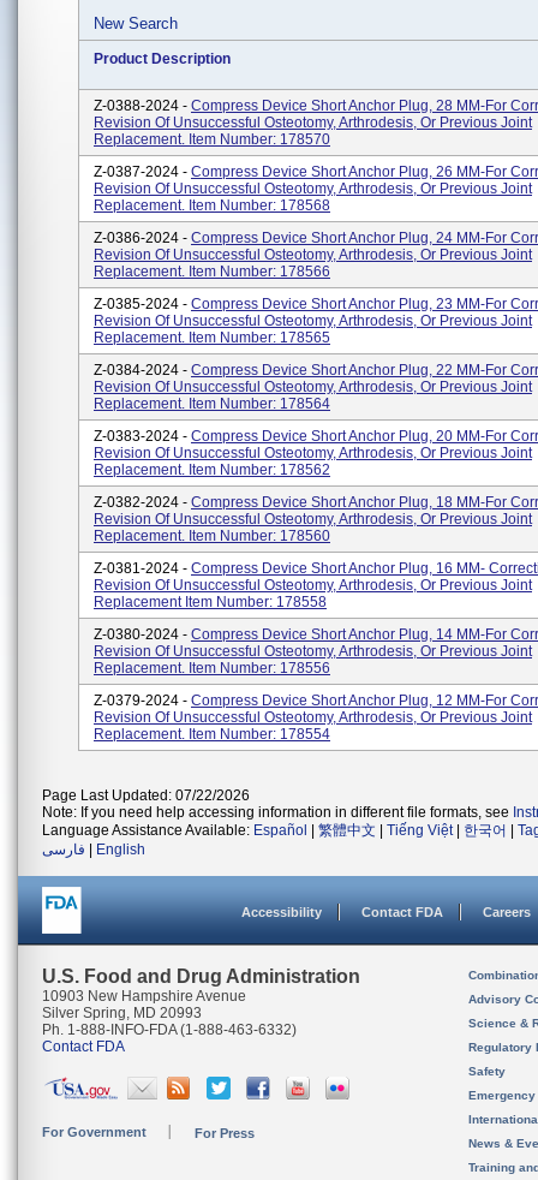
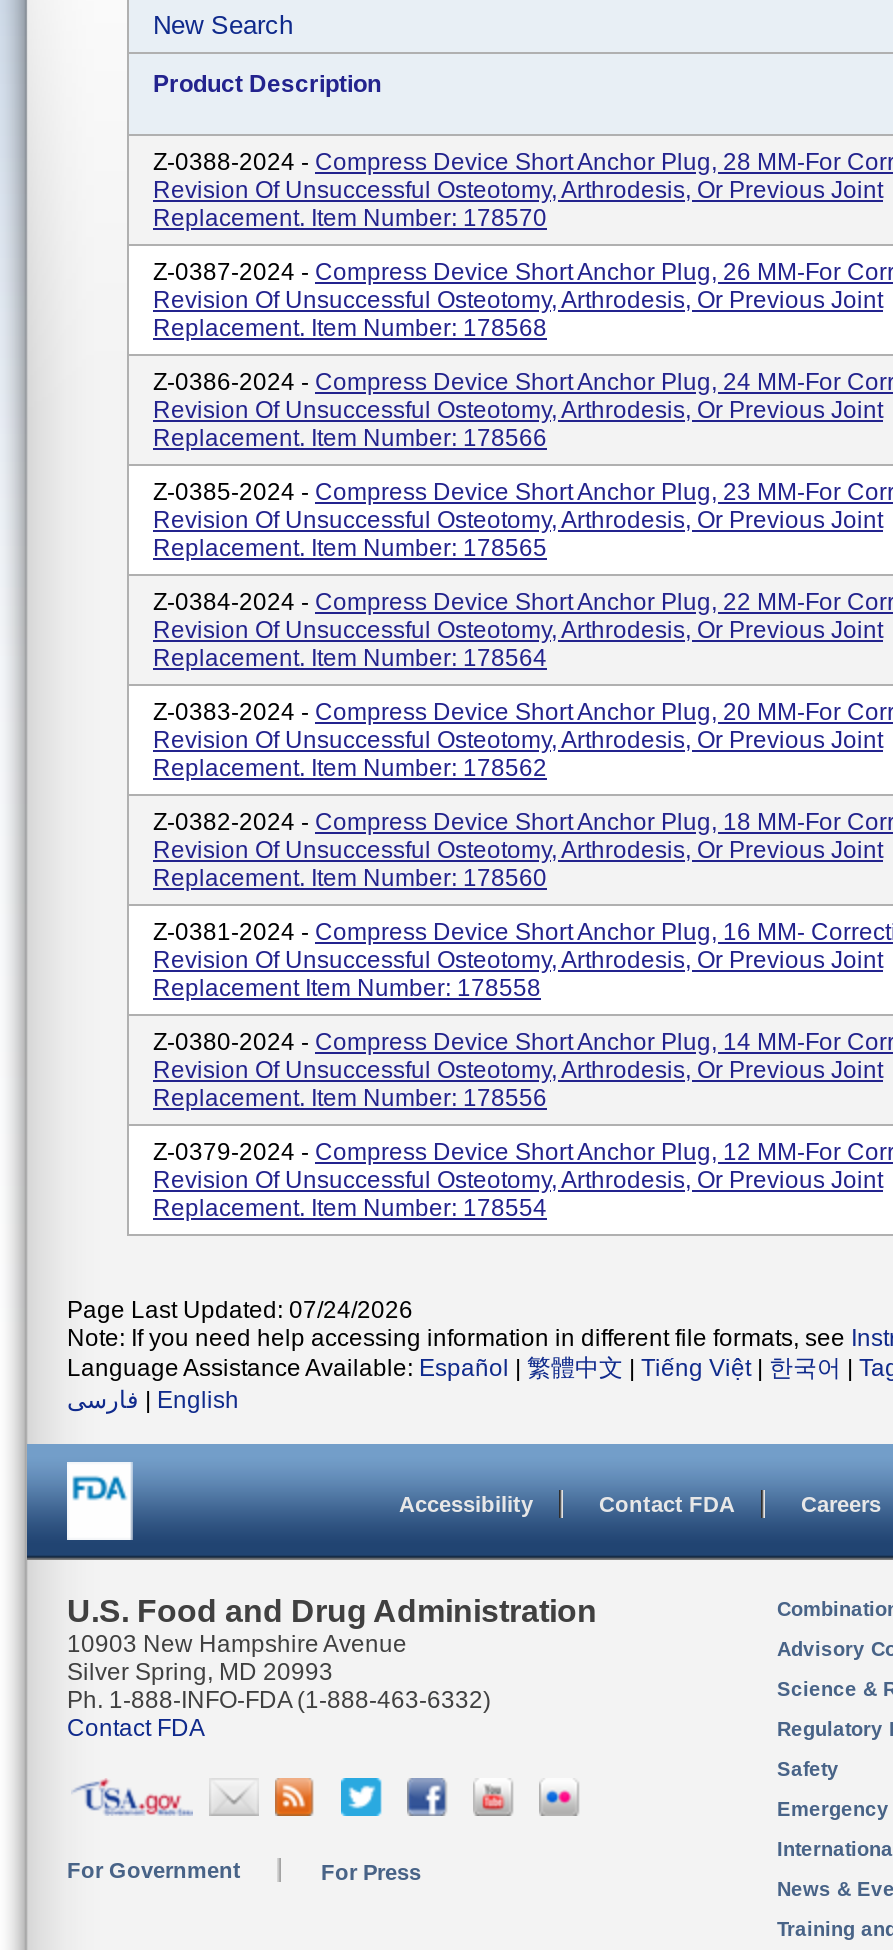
- Page Last Updated: 07/22/2026
+ Page Last Updated: 07/24/2026
